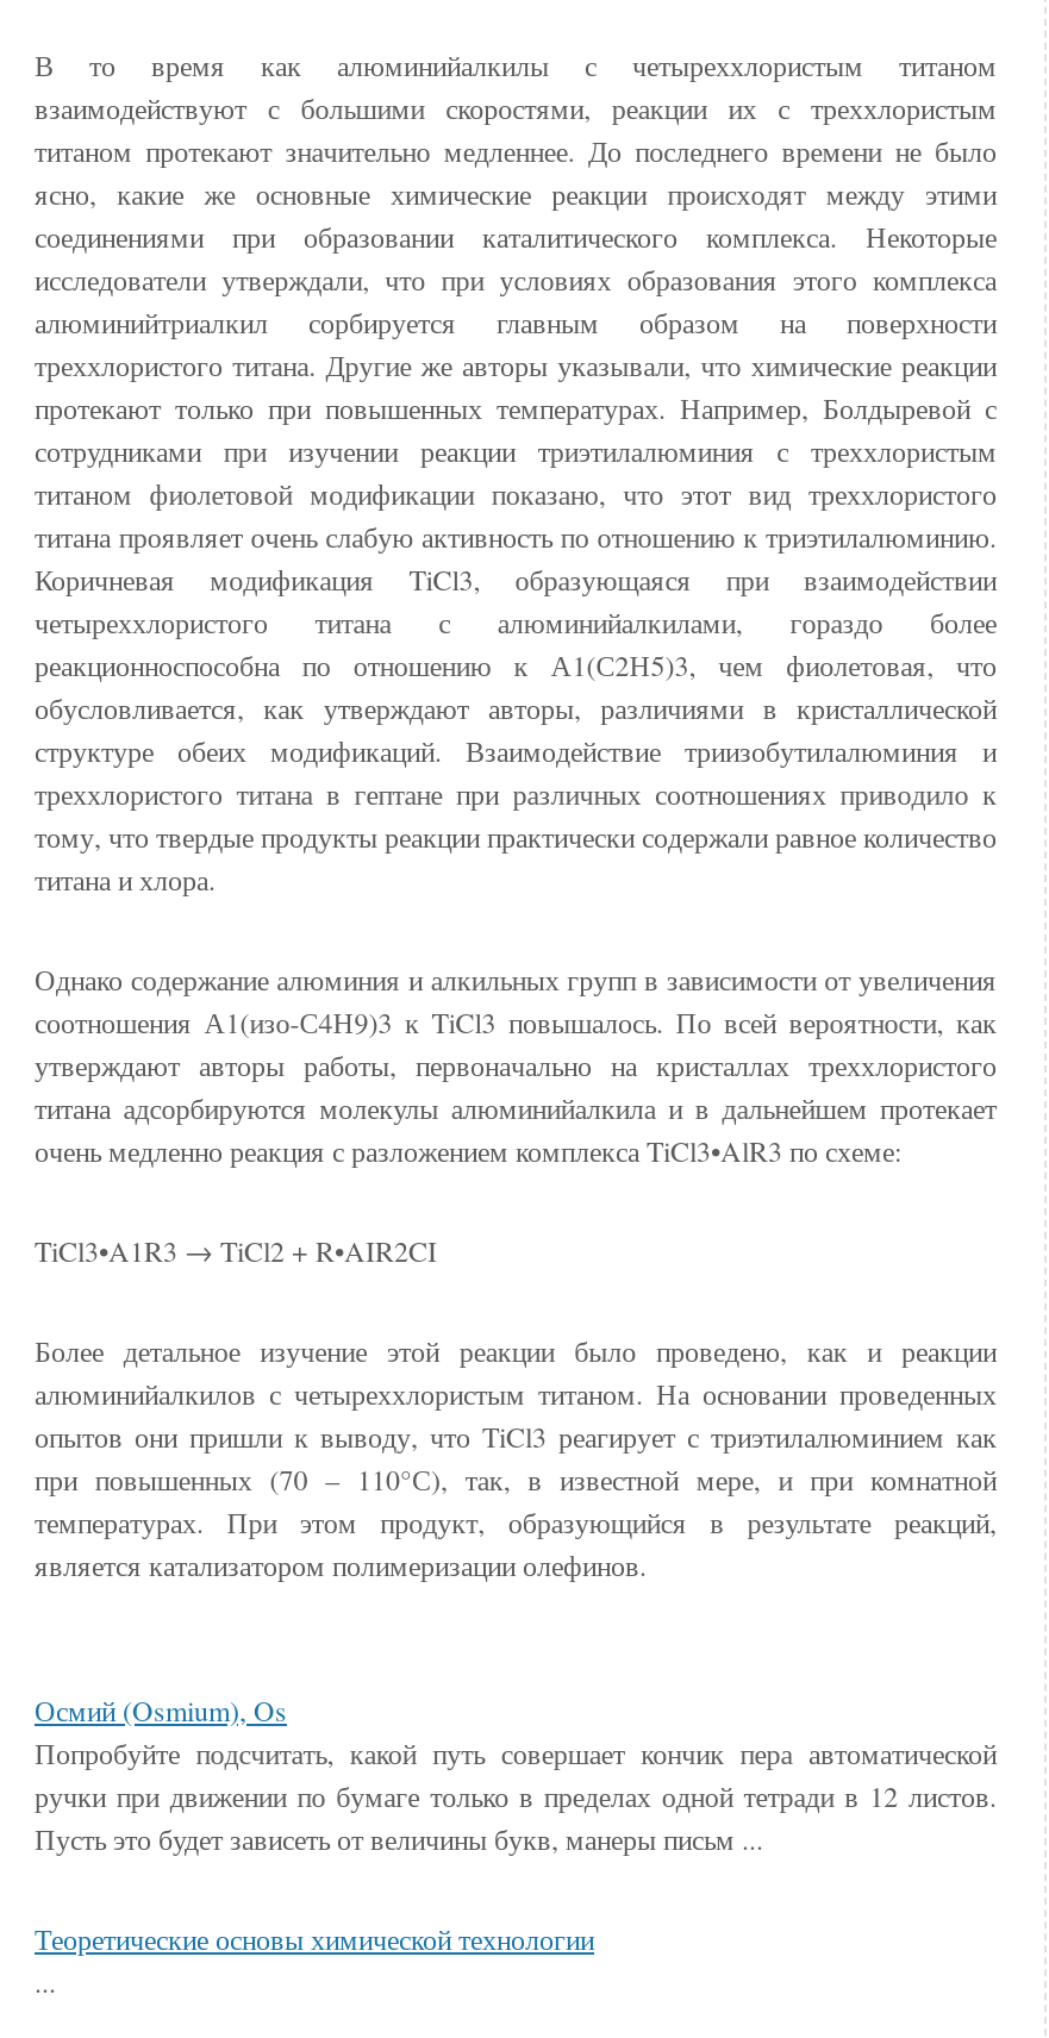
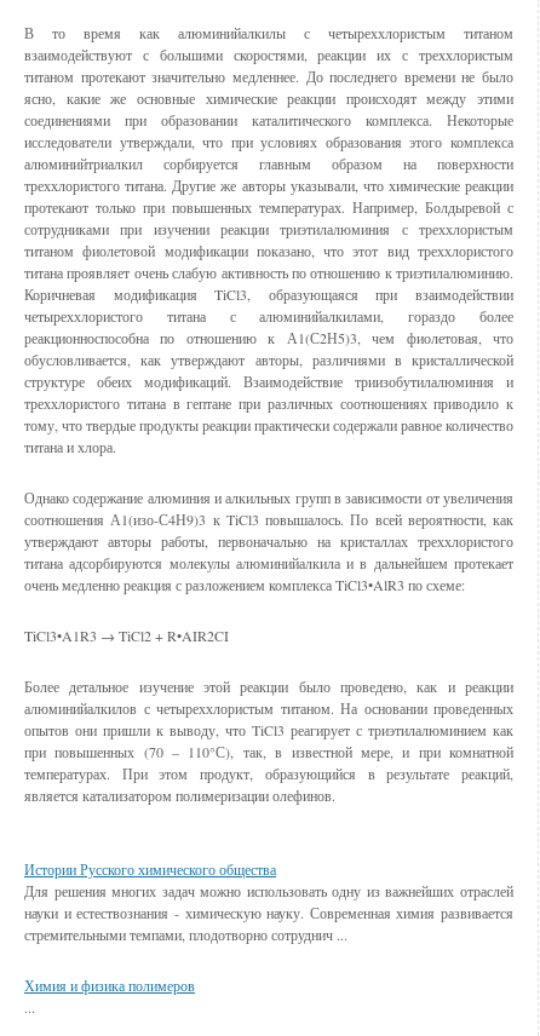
- Осмий (Osmium), Os
- Попробуйте подсчитать, какой путь совершает кончик пера автоматической
- ручки при движении по бумаге только в пределах одной тетради в 12 листов.
- Пусть это будет зависеть от величины букв, манеры письм ...
+ Истории Русского химического общества
+ Для решения многих задач можно использовать одну из важнейших отраслей
+ науки и естествознания - химическую науку. Современная химия развивается
+ стремительными темпами, плодотворно сотруднич ...

- Теоретические основы химической технологии
+ Химия и физика полимеров
